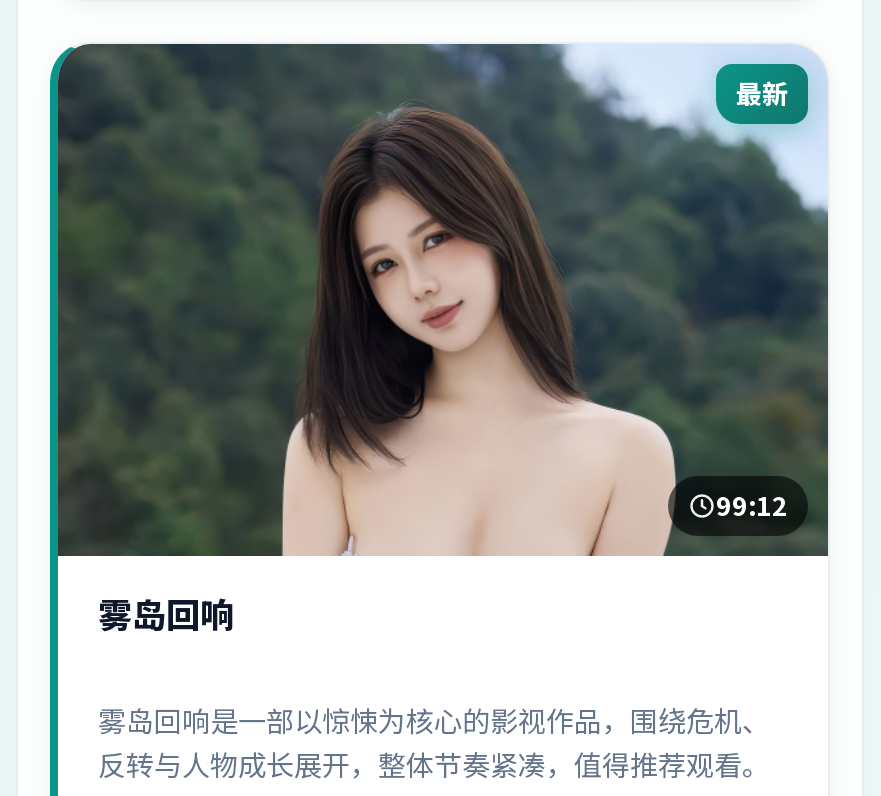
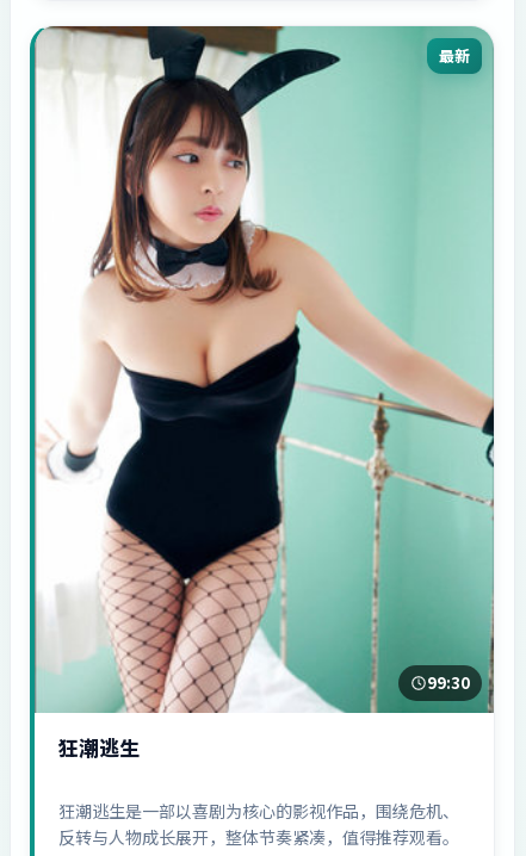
- [image]
- 99:12
+ [image]
+ 99:30

- 雾岛回响
+ 狂潮逃生

- 雾岛回响是一部以惊悚为核心的影视作品，围绕危机、
+ 狂潮逃生是一部以喜剧为核心的影视作品，围绕危机、
